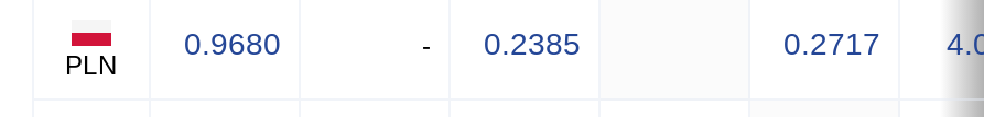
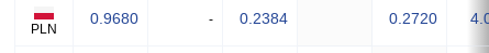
- 0.2385
+ 0.2384

- 0.2717
+ 0.2720
